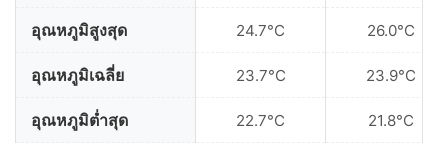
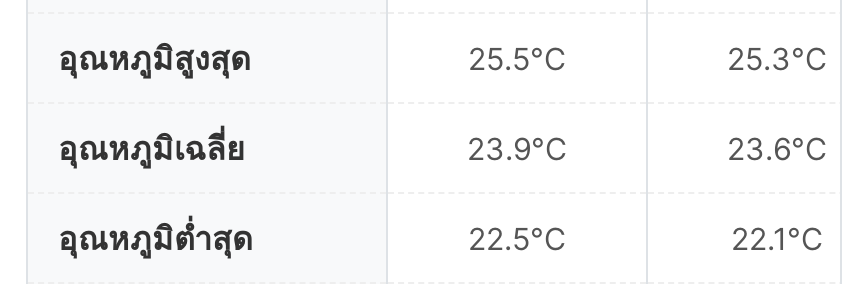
- 24.7°C
+ 25.5°C

- 26.0°C
+ 25.3°C

- 23.7°C
+ 23.9°C

- 23.9°C
+ 23.6°C

- 22.7°C
+ 22.5°C

- 21.8°C
+ 22.1°C
